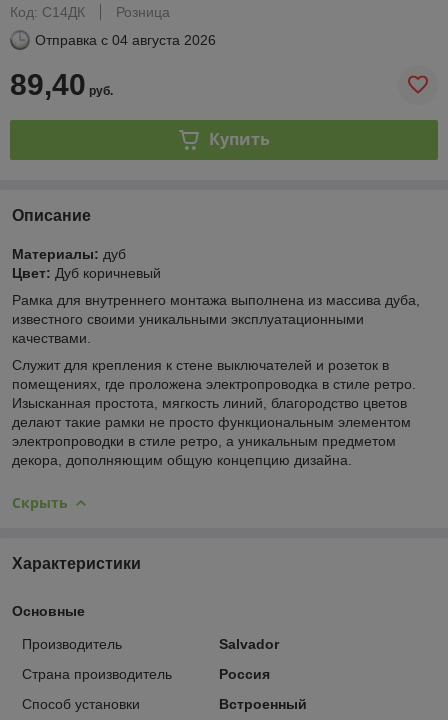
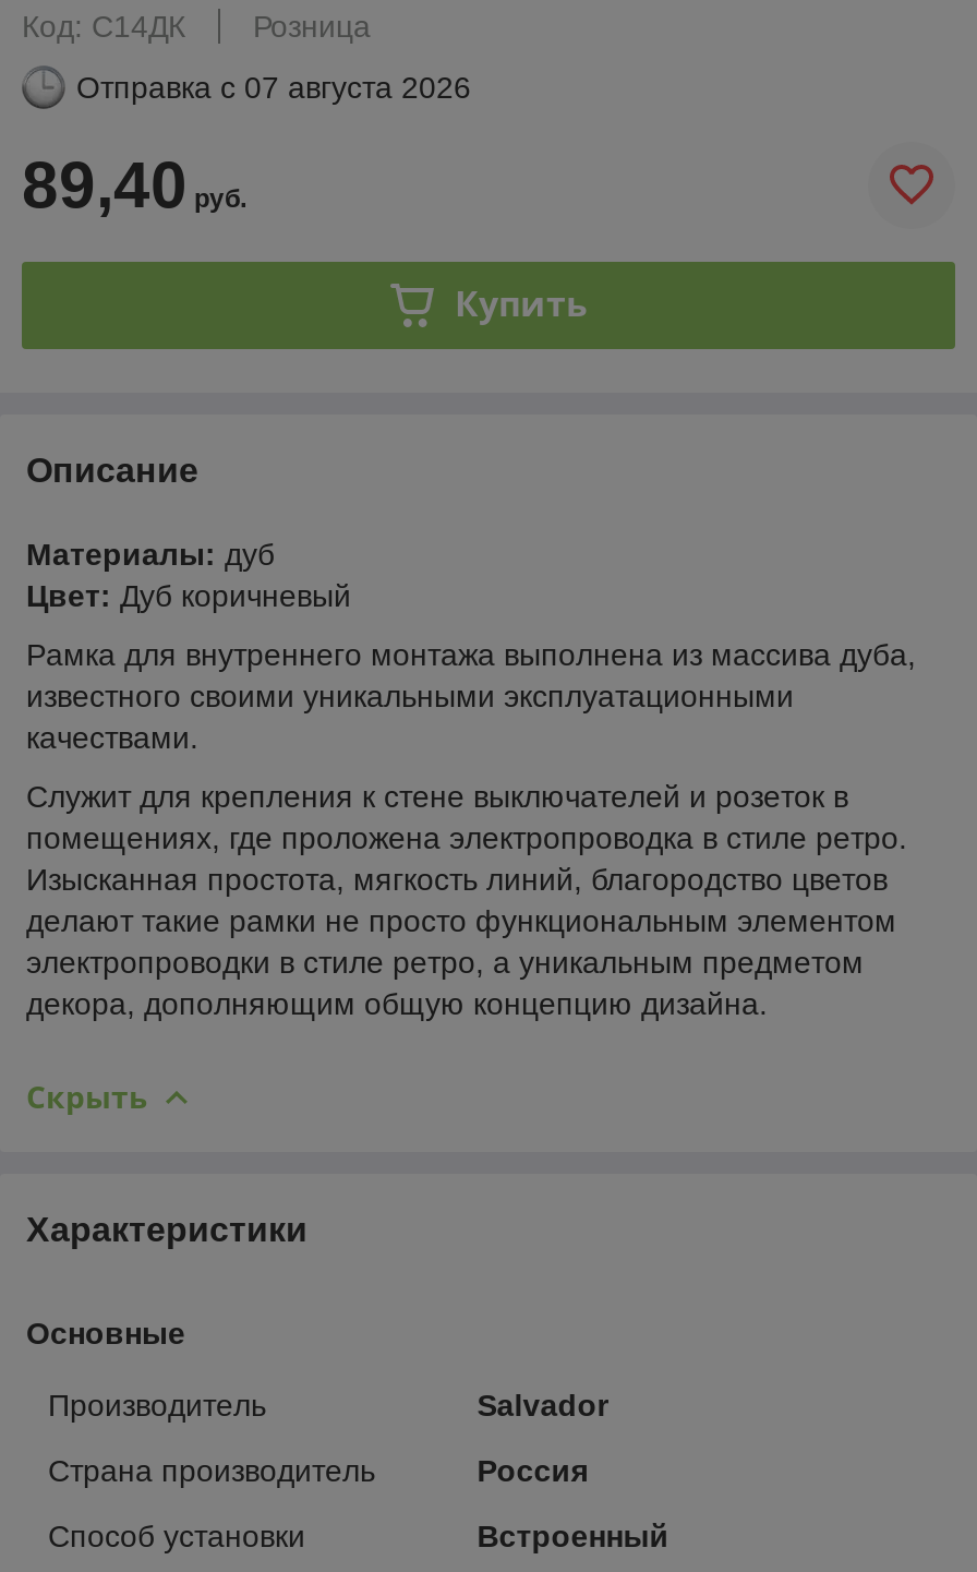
- Отправка с 04 августа 2026
+ Отправка с 07 августа 2026
